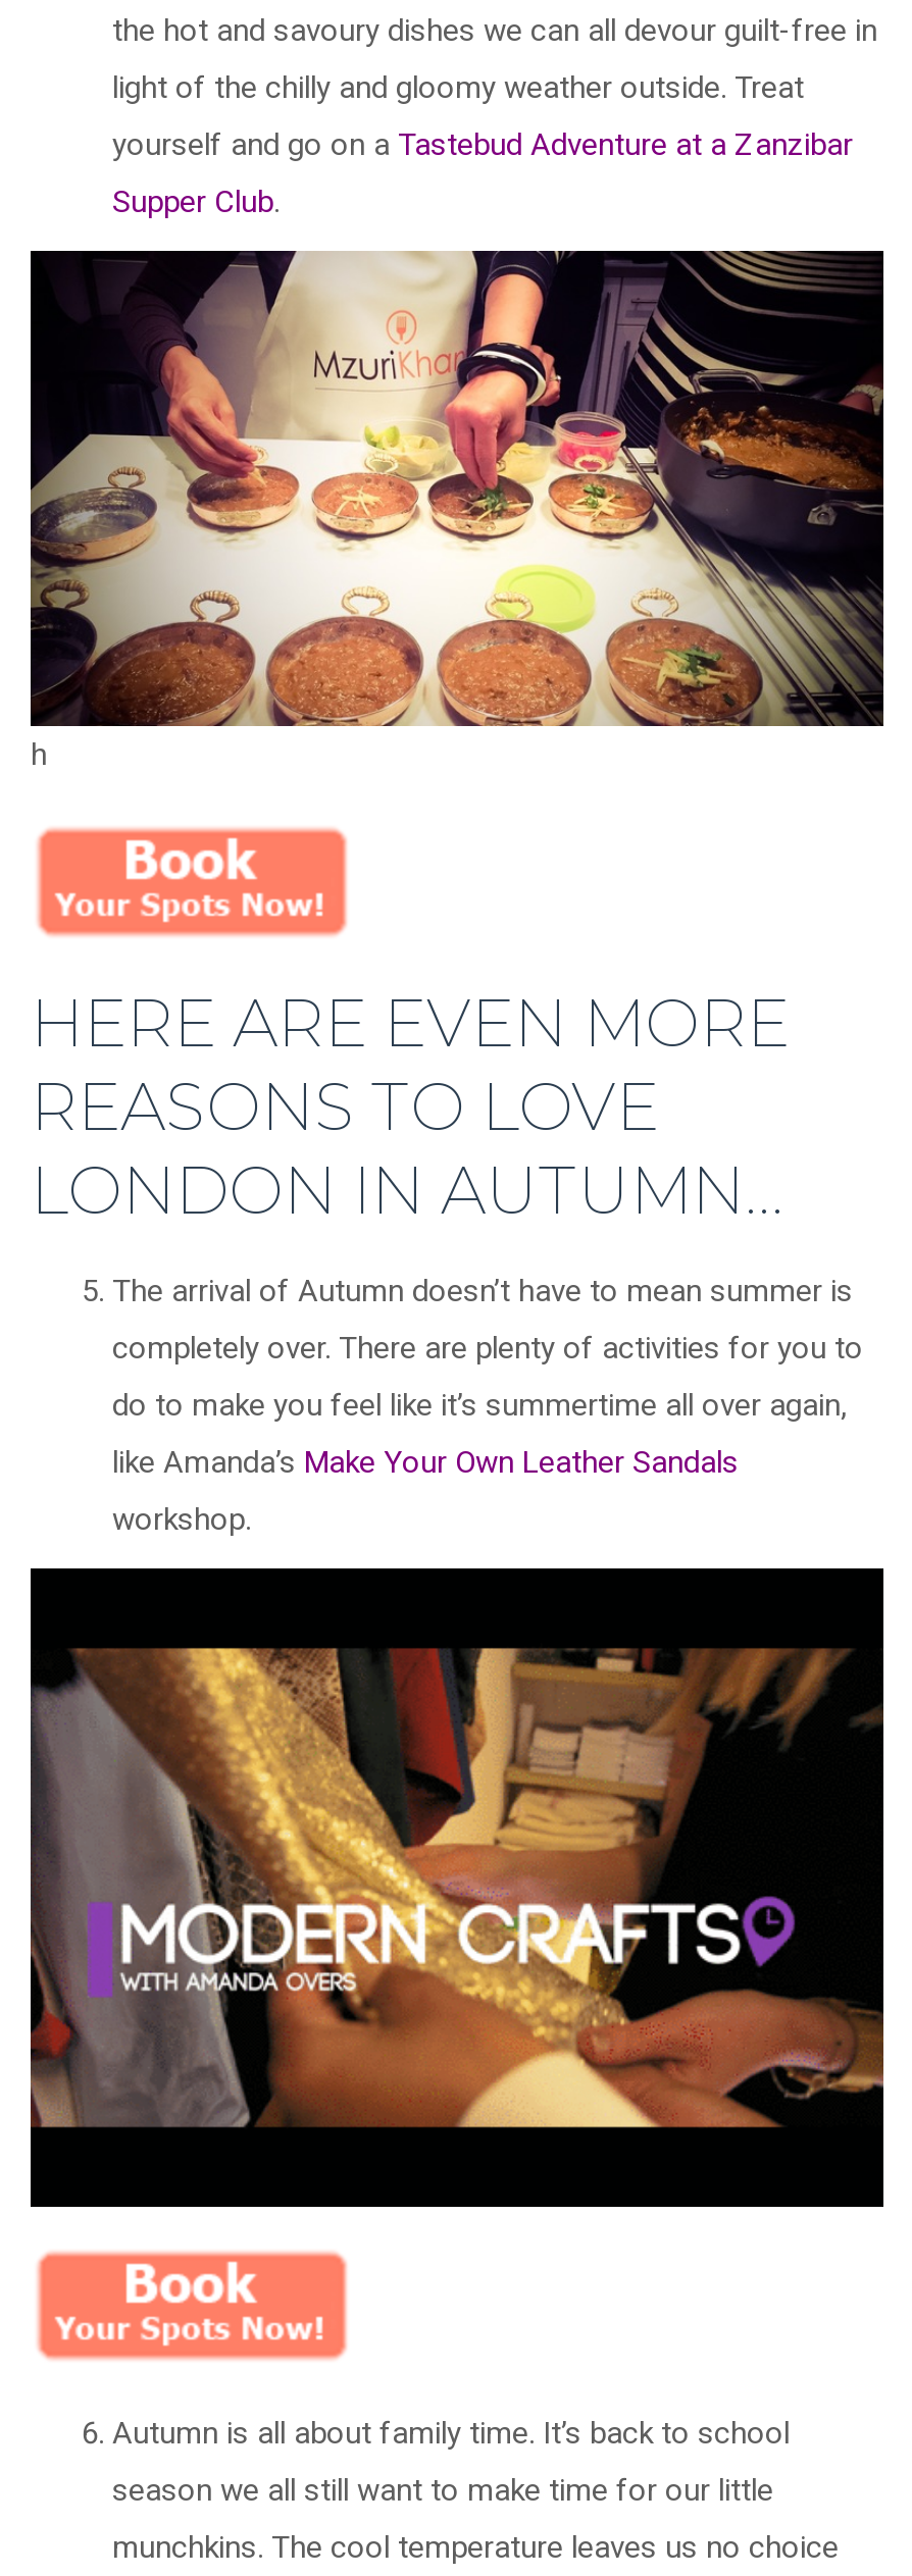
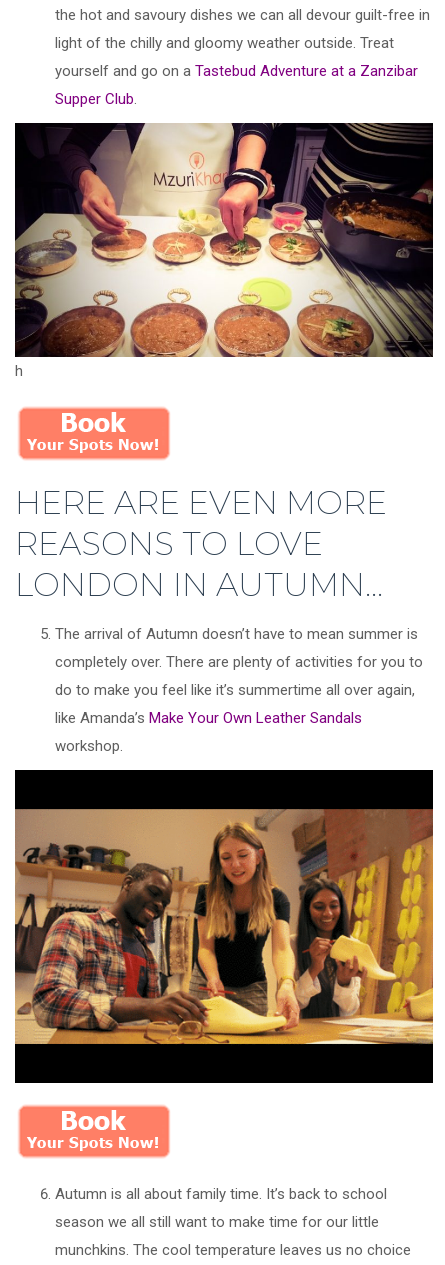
- [image]
+ [image]
